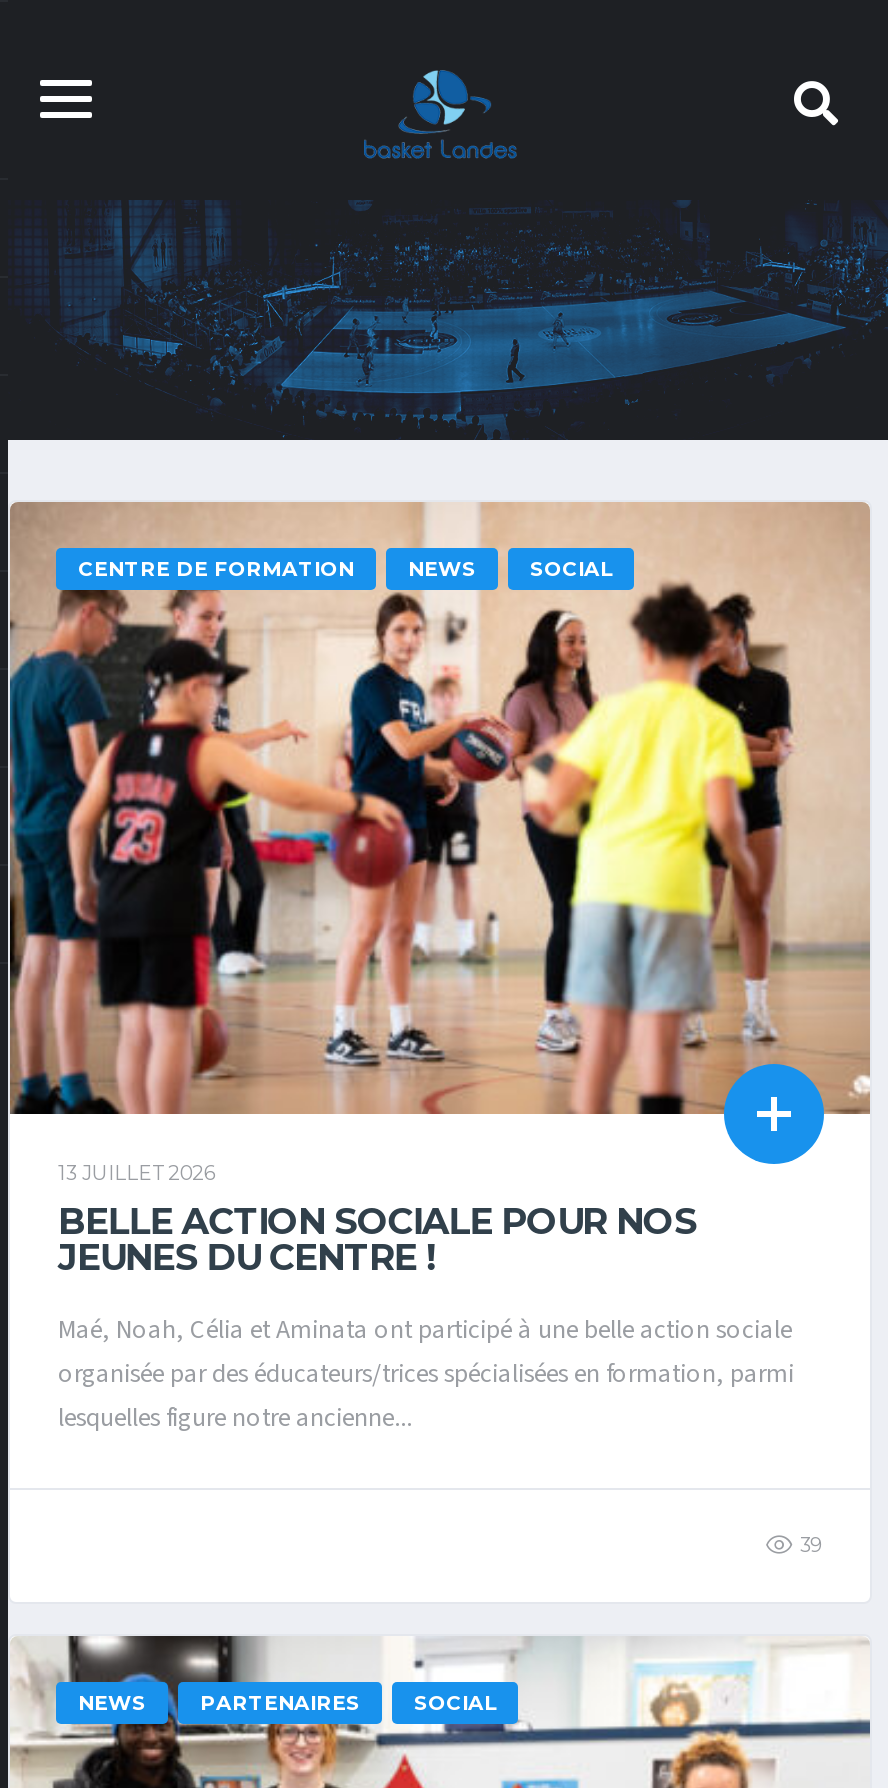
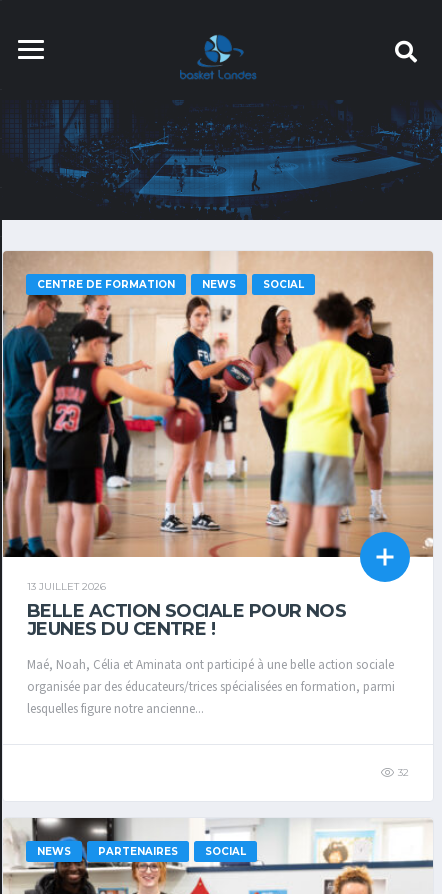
- 39
+ 32
